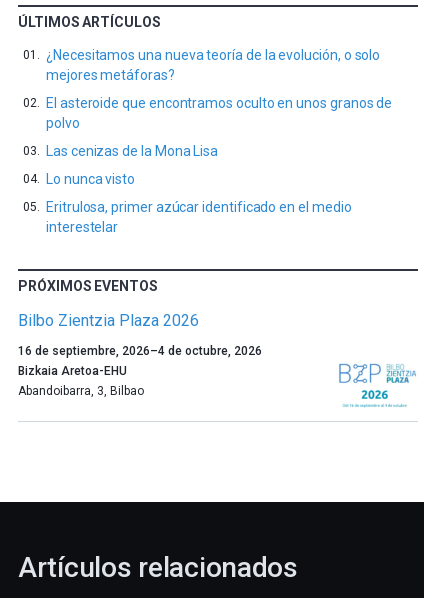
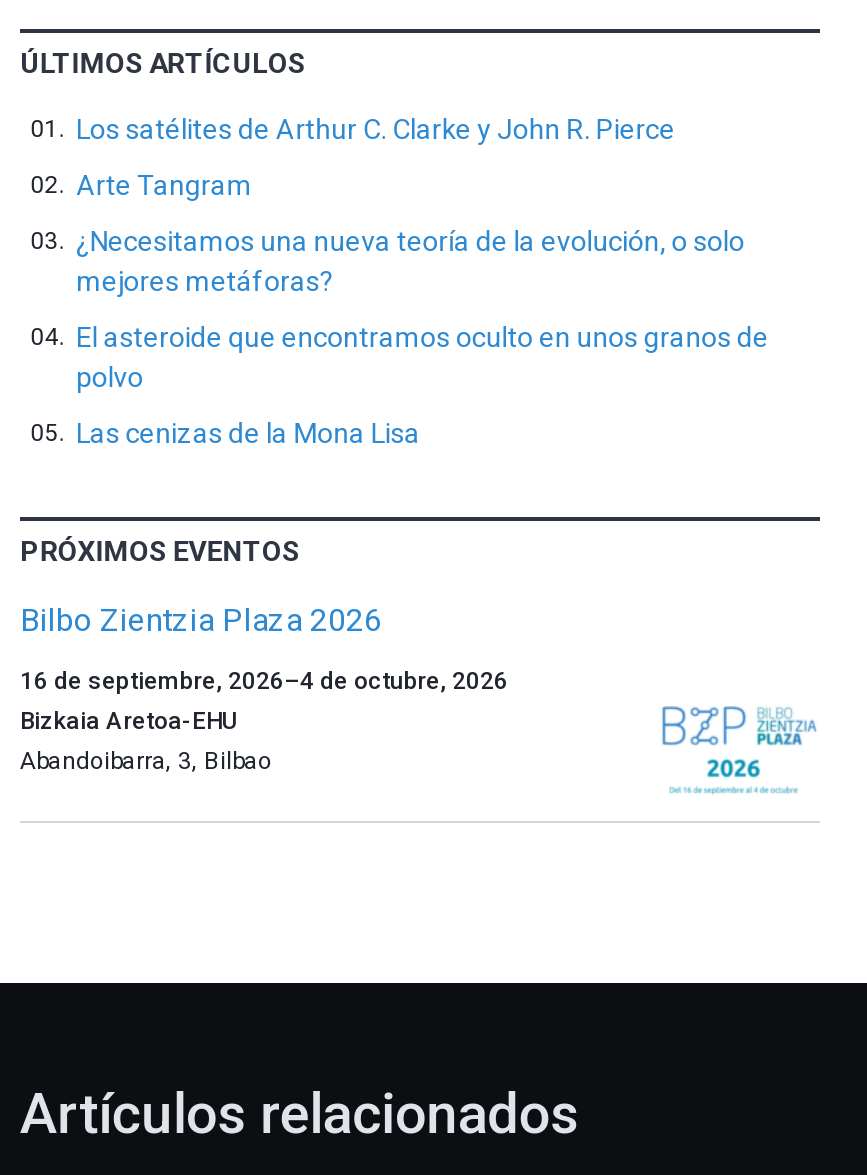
+ Los satélites de Arthur C. Clarke y John R. Pierce
+ Arte Tangram

moved down: ¿Necesitamos una nueva teoría de la evolución, o solo | mejores metáforas? | El asteroide que encontramos oculto en unos granos de | polvo | Las cenizas de la Mona Lisa

- Lo nunca visto
- Eritrulosa, primer azúcar identificado en el medio
- interestelar
